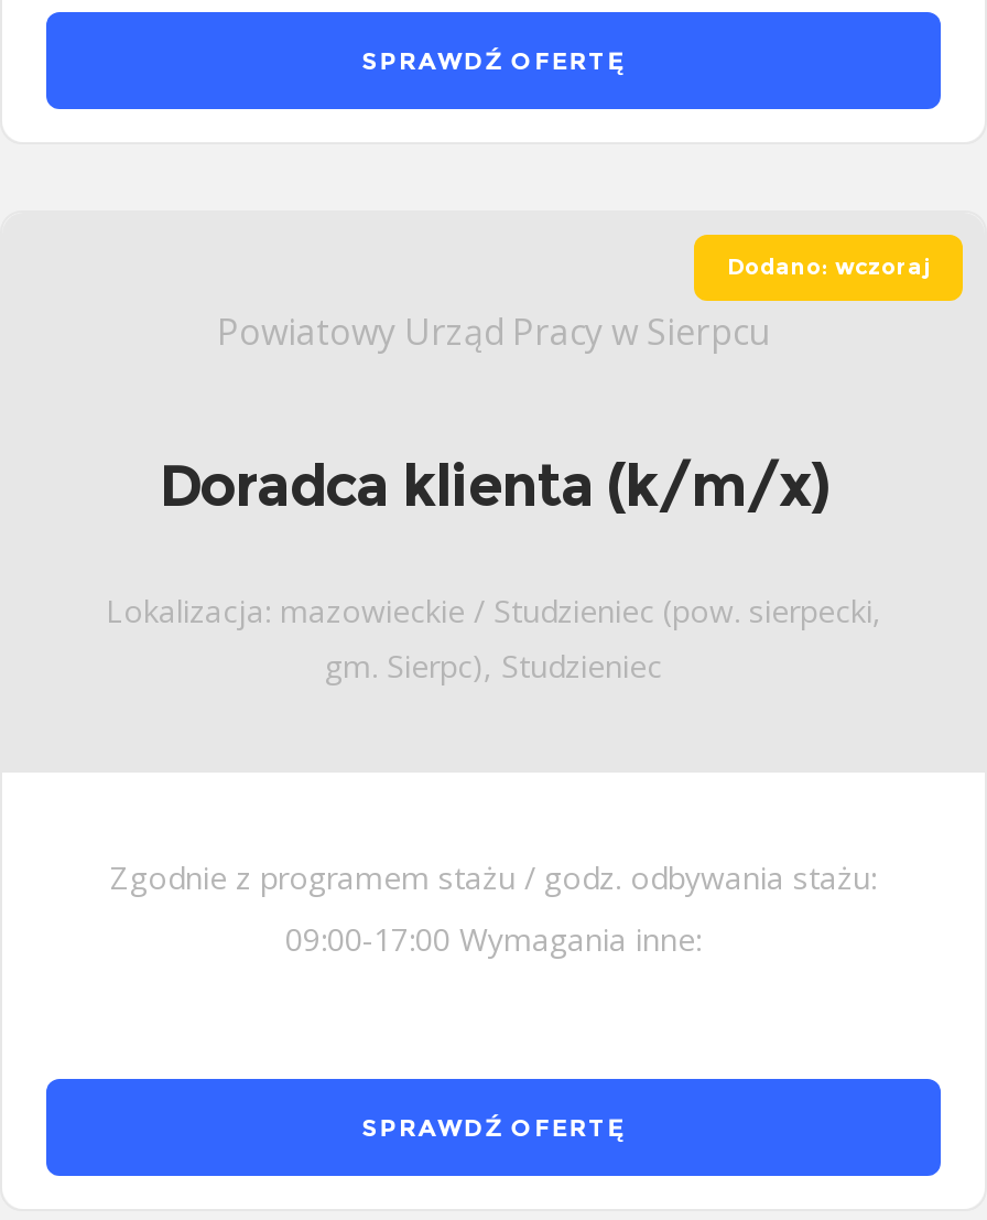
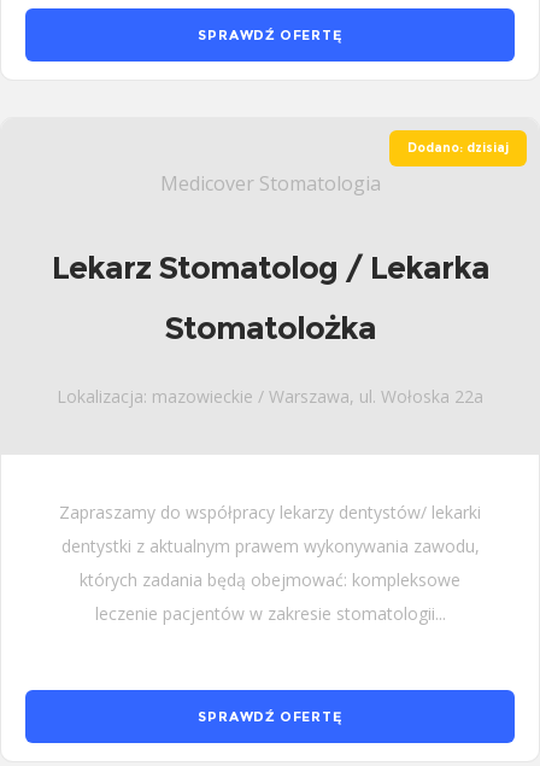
- Dodano: wczoraj
- Powiatowy Urząd Pracy w Sierpcu
- Doradca klienta (k/m/x)
- Lokalizacja: mazowieckie / Studzieniec (pow. sierpecki,
- gm. Sierpc), Studzieniec
+ Dodano: dzisiaj
+ Medicover Stomatologia
+ Lekarz Stomatolog / Lekarka
+ Stomatolożka
+ Lokalizacja: mazowieckie / Warszawa, ul. Wołoska 22a

- Zgodnie z programem stażu / godz. odbywania stażu:
- 09:00-17:00 Wymagania inne:
+ Zapraszamy do współpracy lekarzy dentystów/ lekarki
+ dentystki z aktualnym prawem wykonywania zawodu,
+ których zadania będą obejmować: kompleksowe
+ leczenie pacjentów w zakresie stomatologii...
